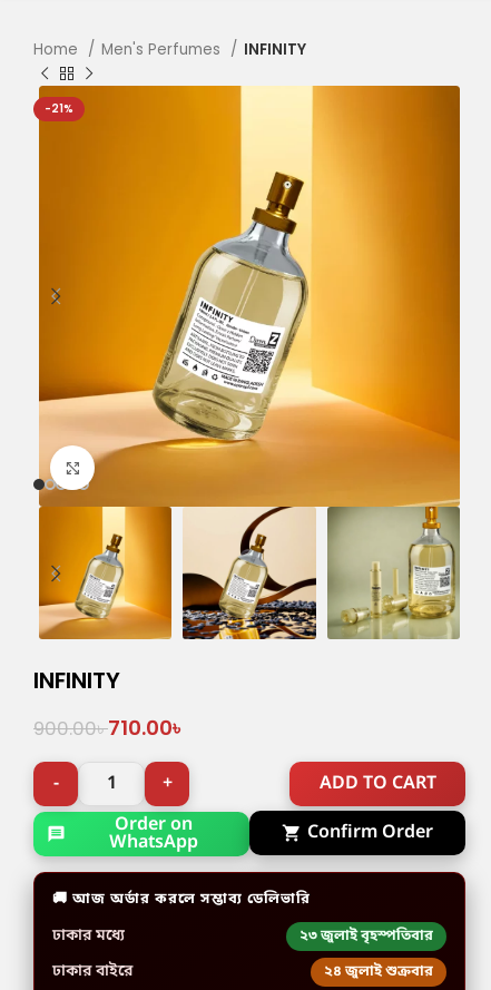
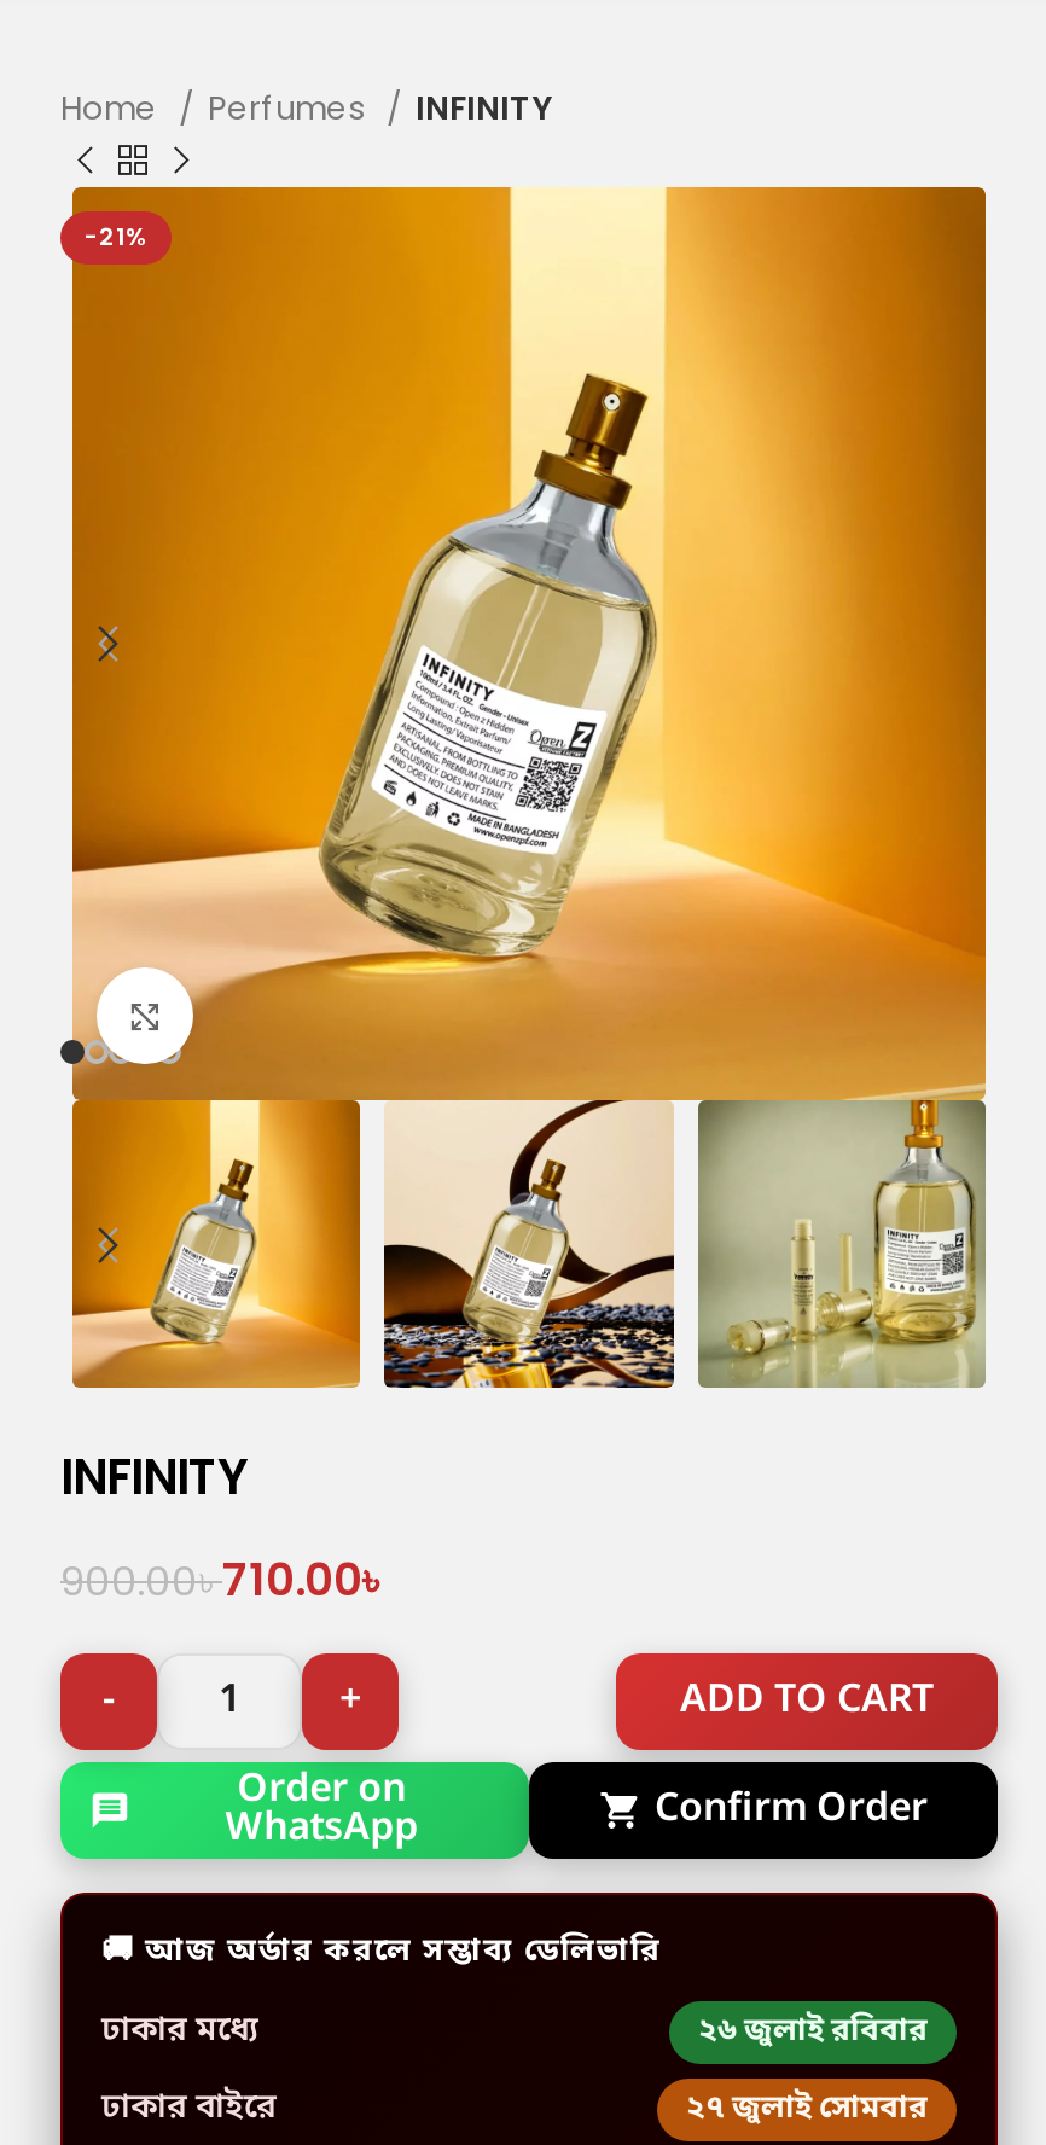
- Men's Perfumes
+ Perfumes

- ২৩ জুলাই বৃহস্পতিবার
+ ২৬ জুলাই রবিবার

- ২৪ জুলাই শুক্রবার
+ ২৭ জুলাই সোমবার
